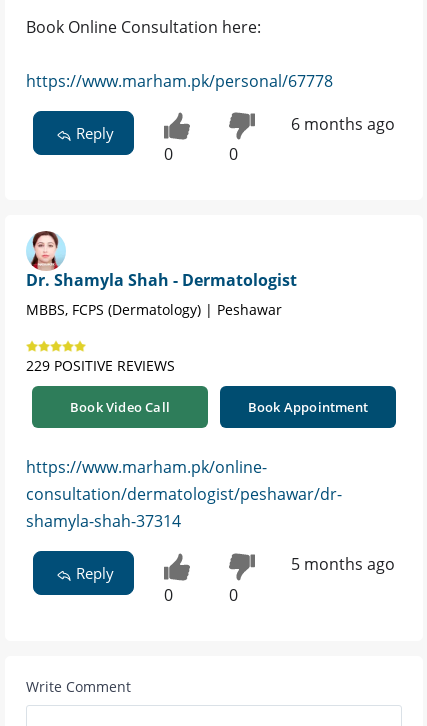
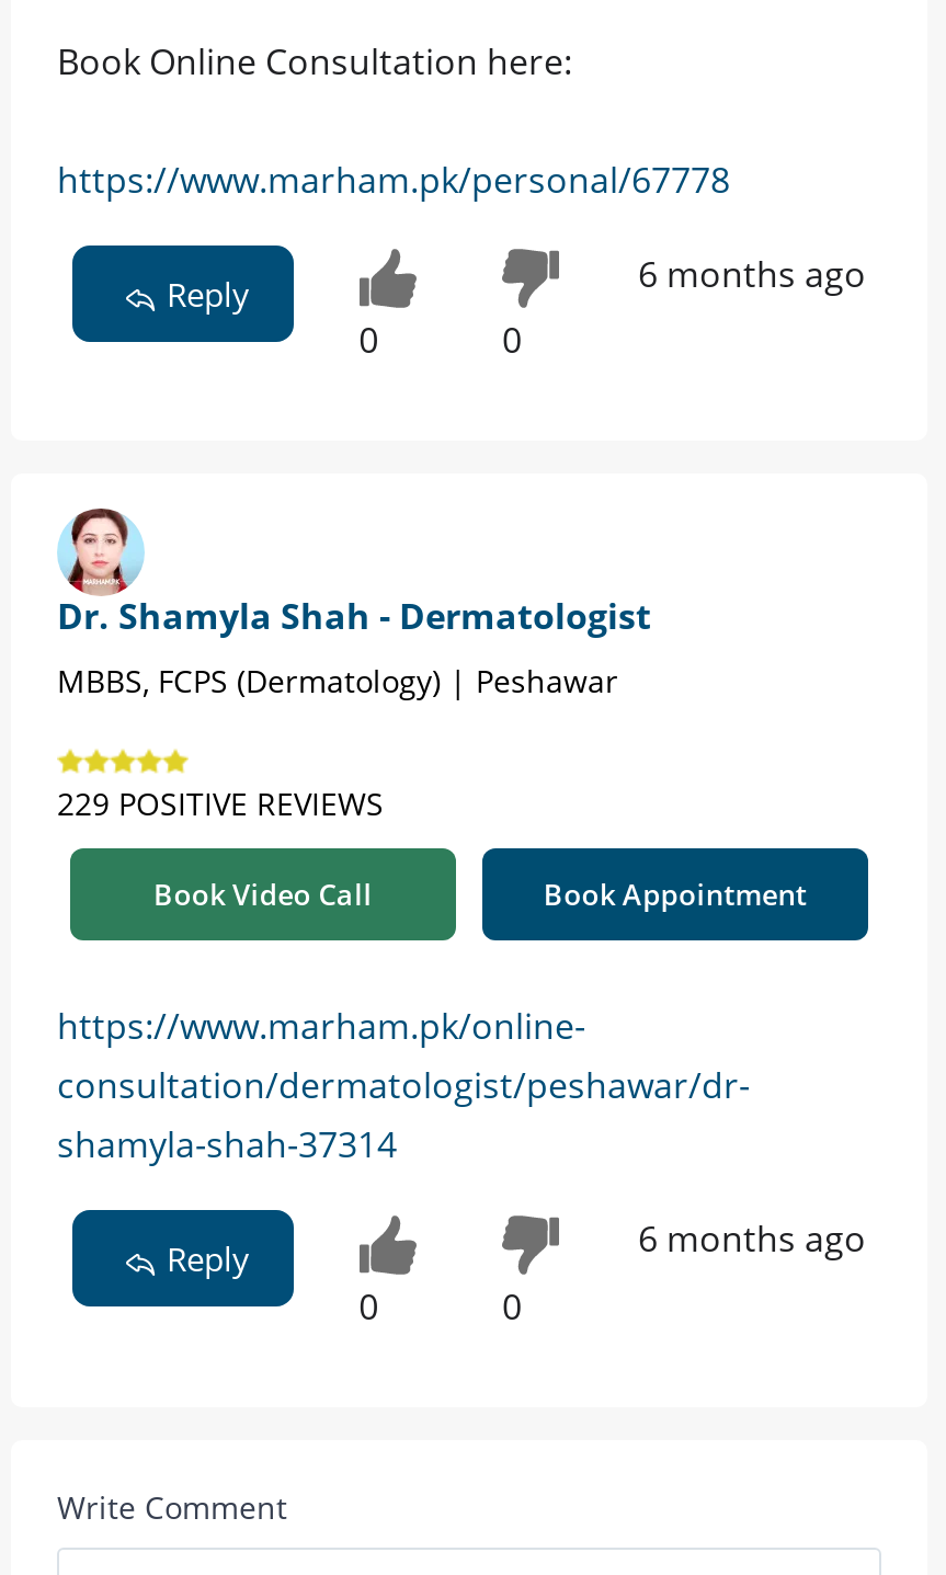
- 5 months ago
+ 6 months ago
